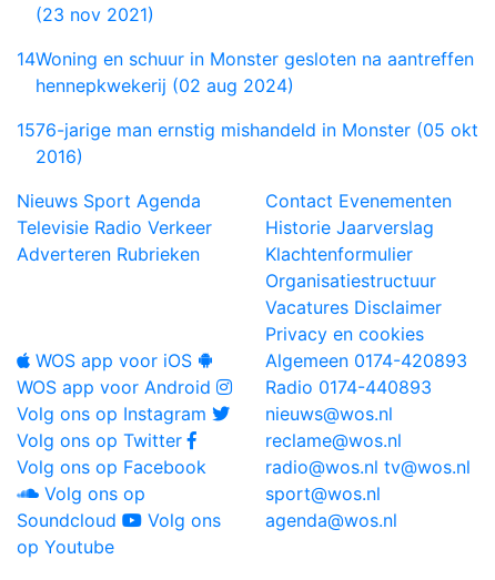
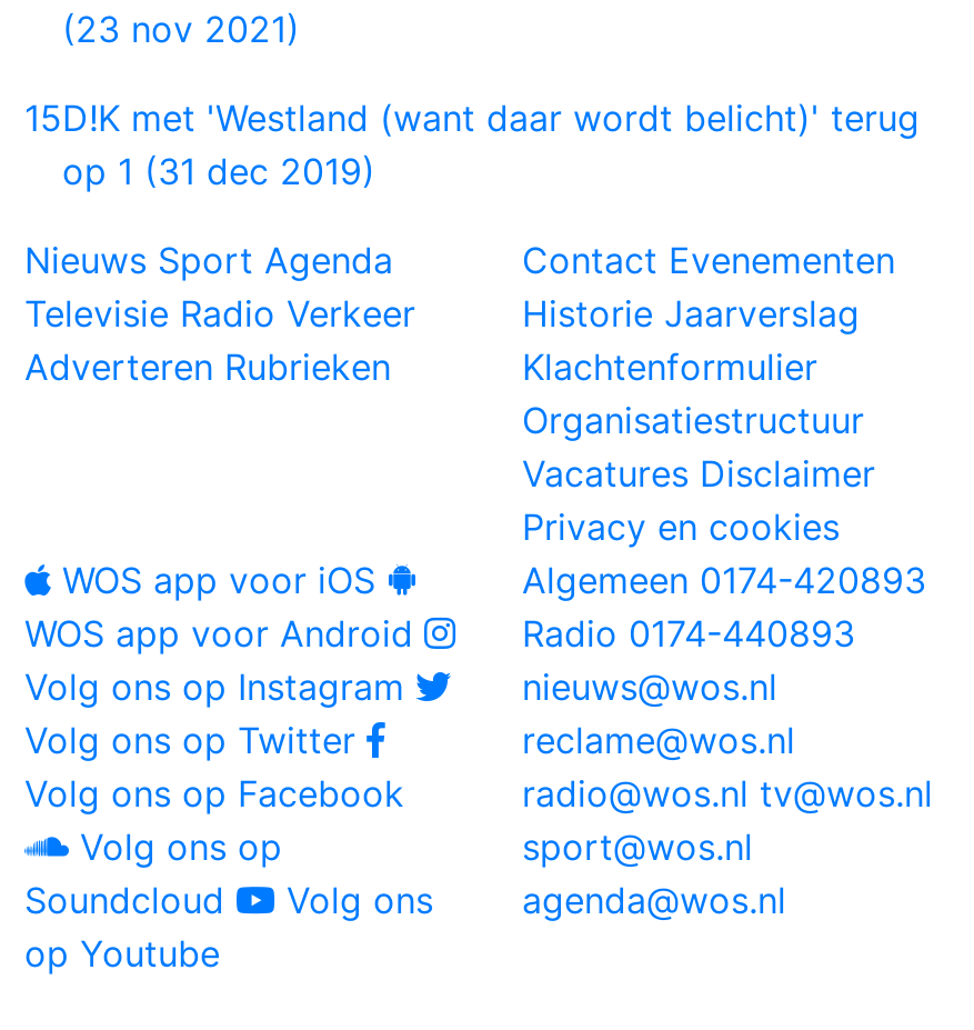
- 14Woning en schuur in Monster gesloten na aantreffen
- hennepkwekerij (02 aug 2024)
- 1576-jarige man ernstig mishandeld in Monster (05 okt
- 2016)
+ 15D!K met 'Westland (want daar wordt belicht)' terug
+ op 1 (31 dec 2019)
